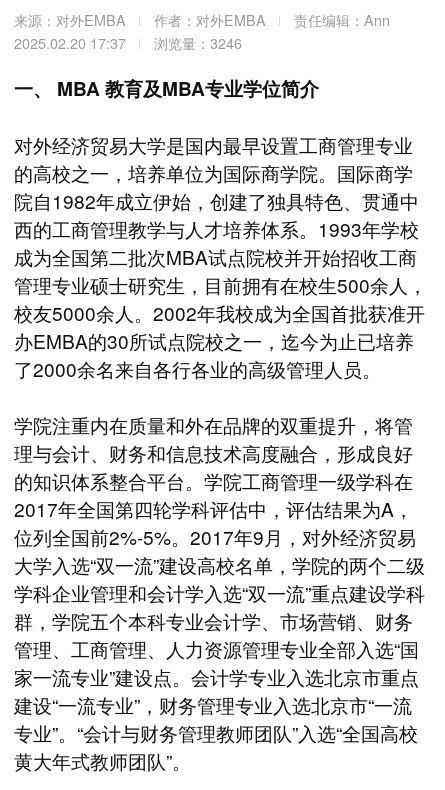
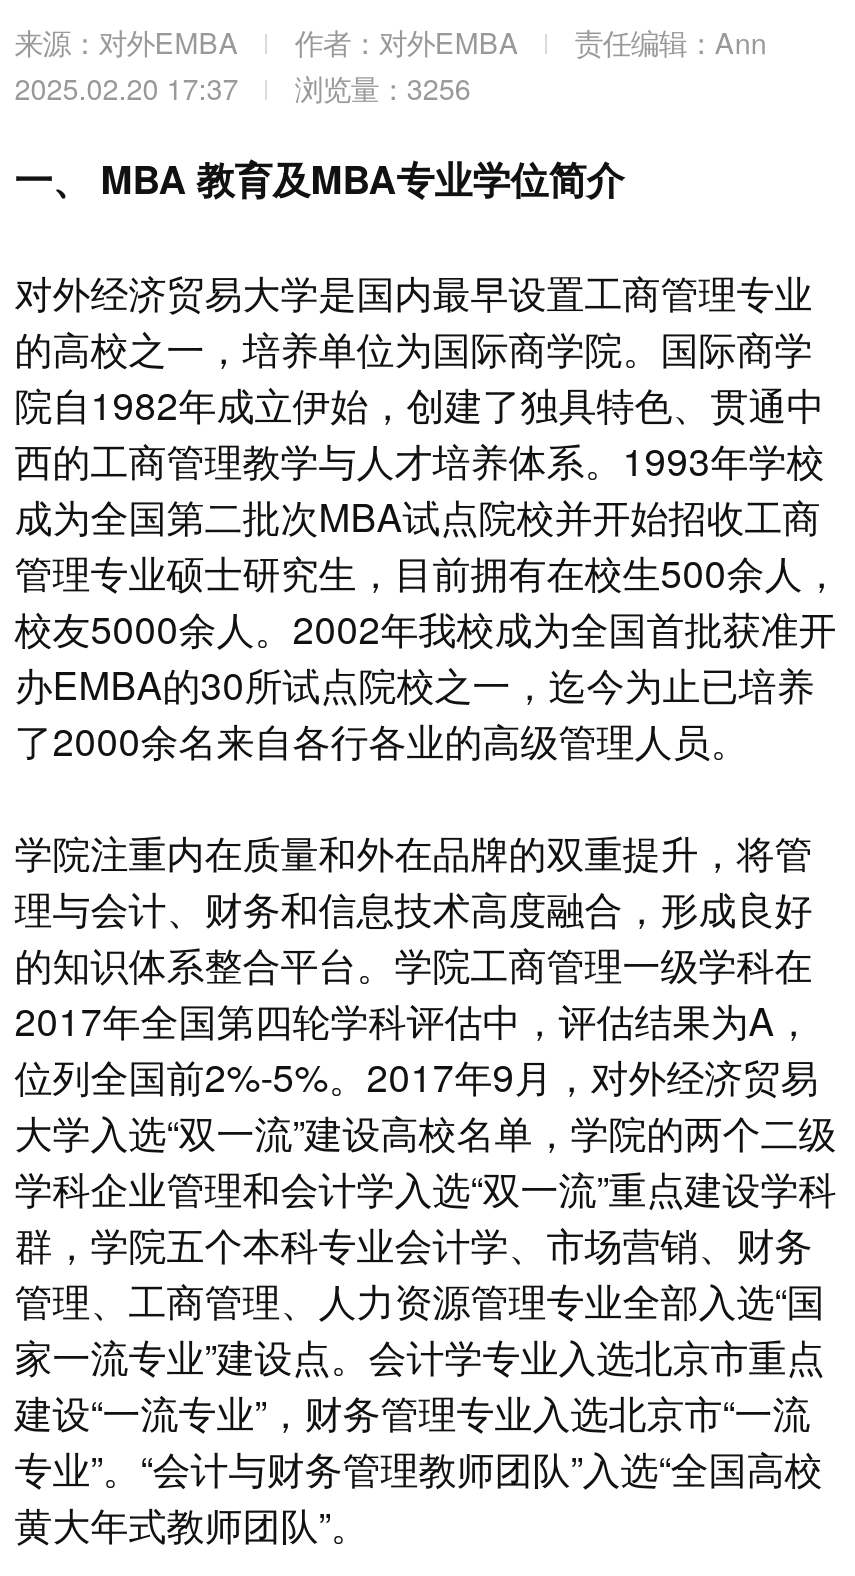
- 2025.02.20 17:37 浏览量：3246
+ 2025.02.20 17:37 浏览量：3256
